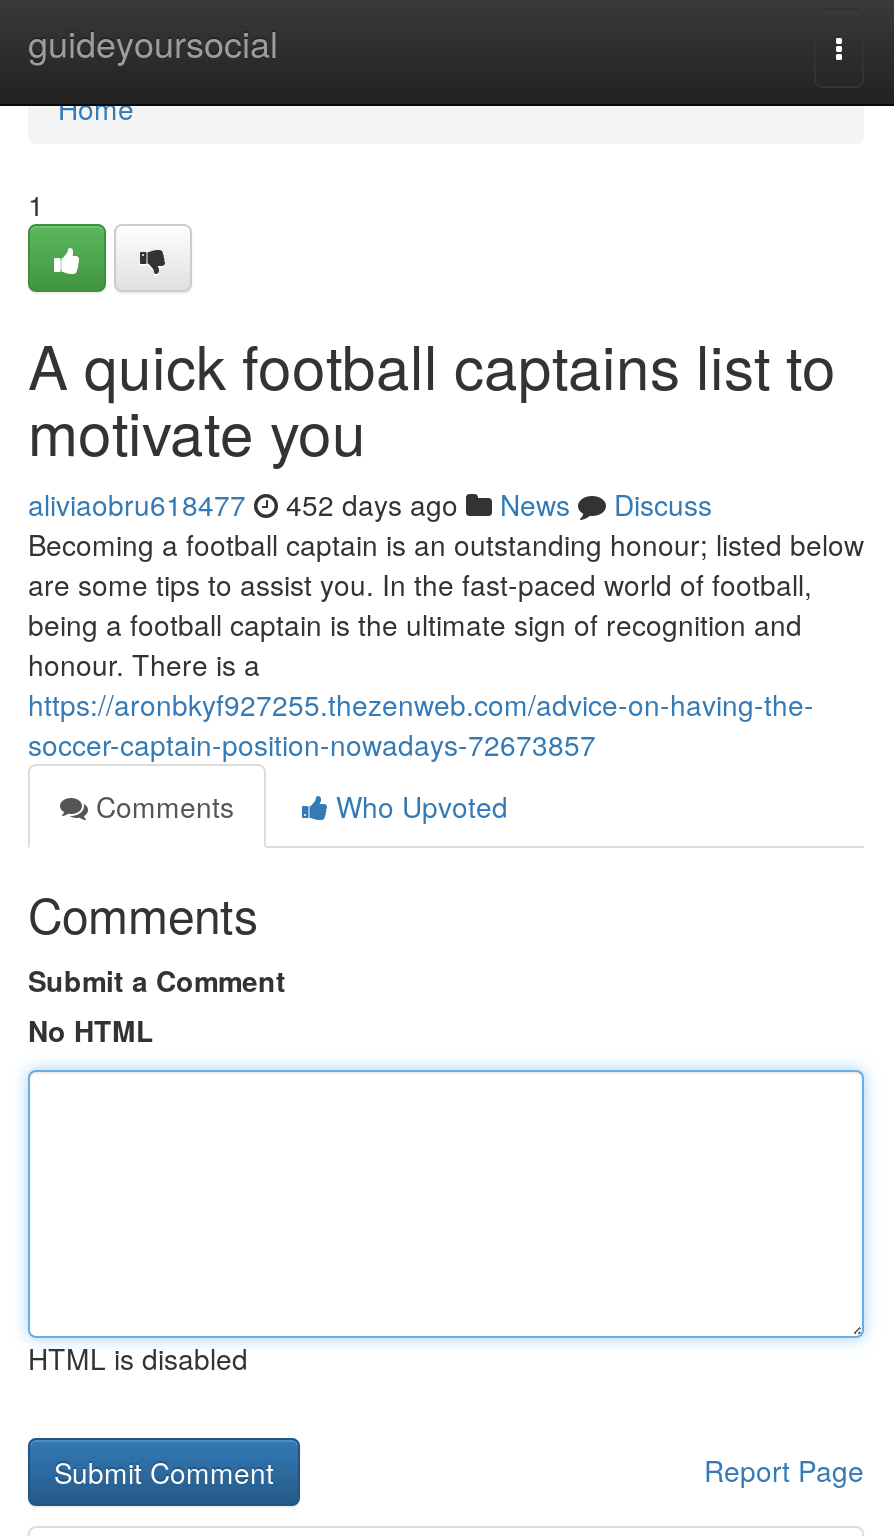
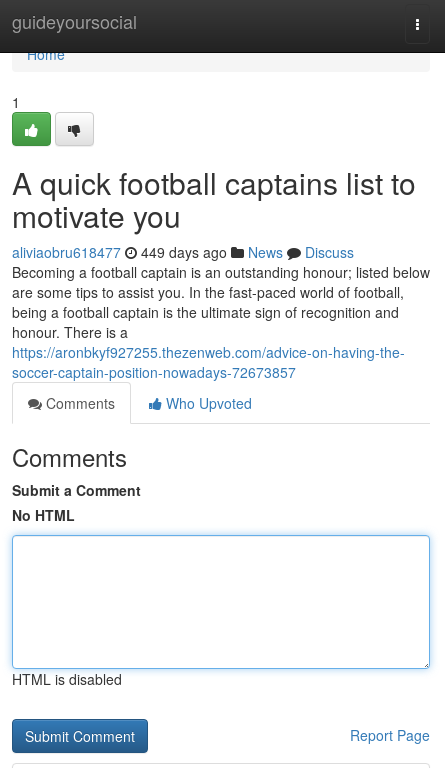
- aliviaobru618477 452 days ago News Discuss
+ aliviaobru618477 449 days ago News Discuss
